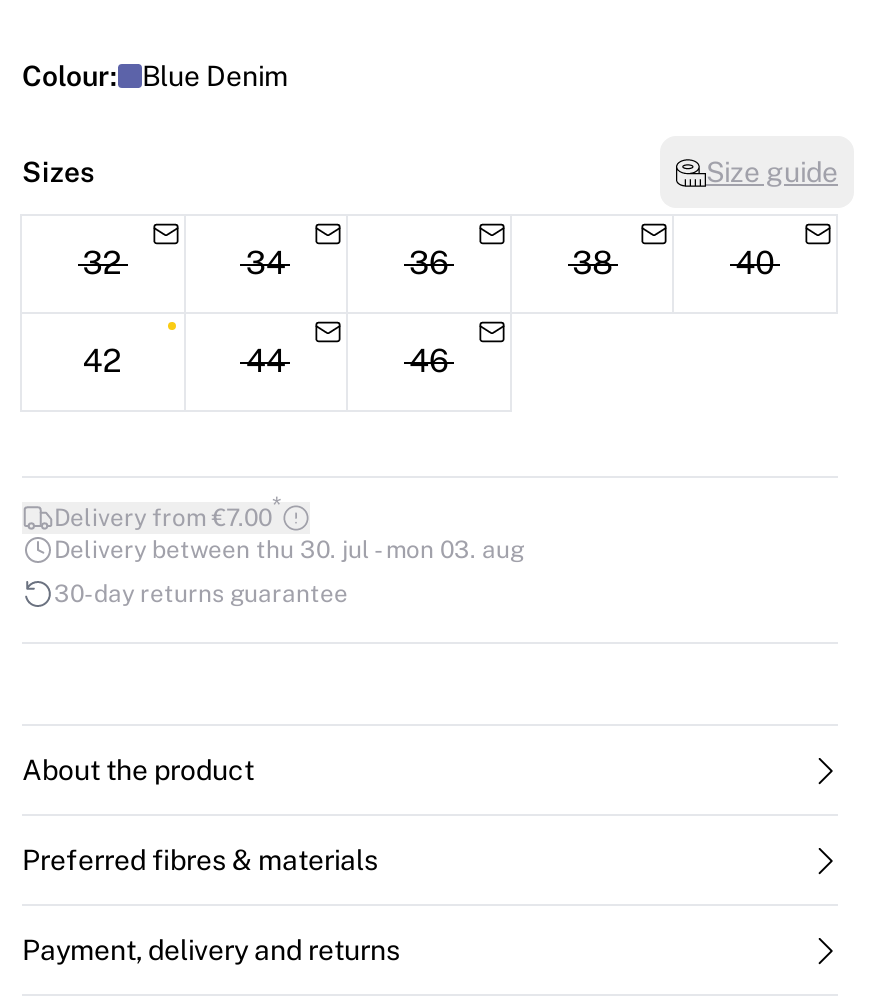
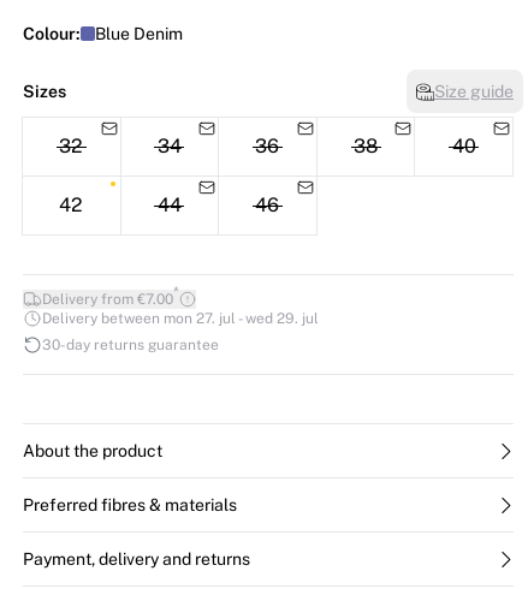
- Delivery between thu 30. jul - mon 03. aug
+ Delivery between mon 27. jul - wed 29. jul
